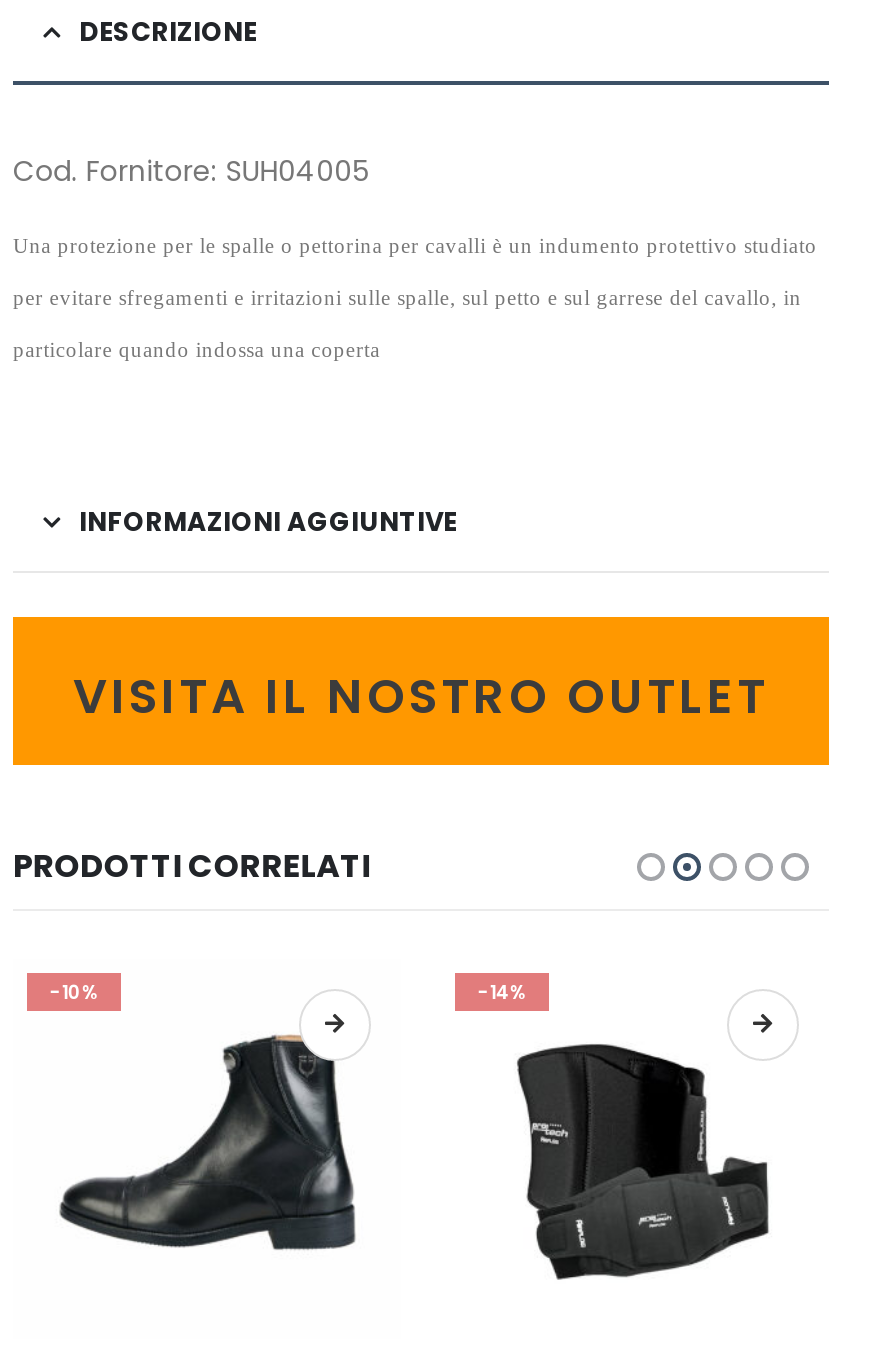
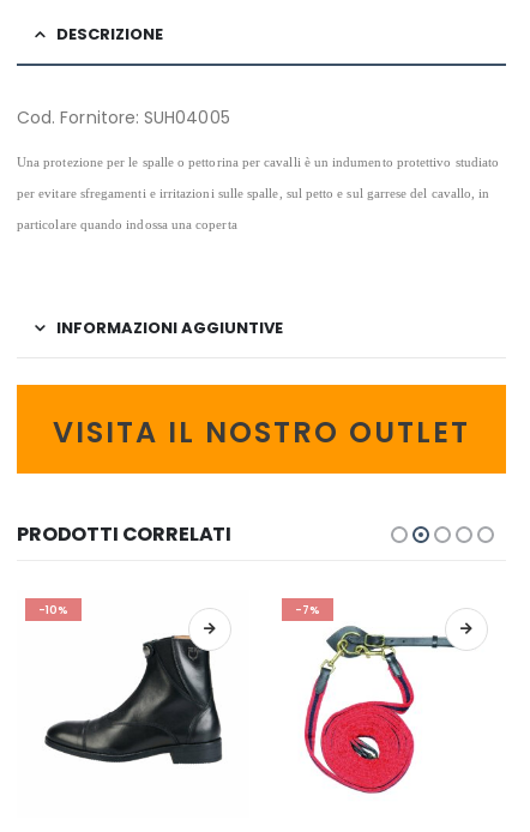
- -14%
+ -7%

- [image]
+ [image]
